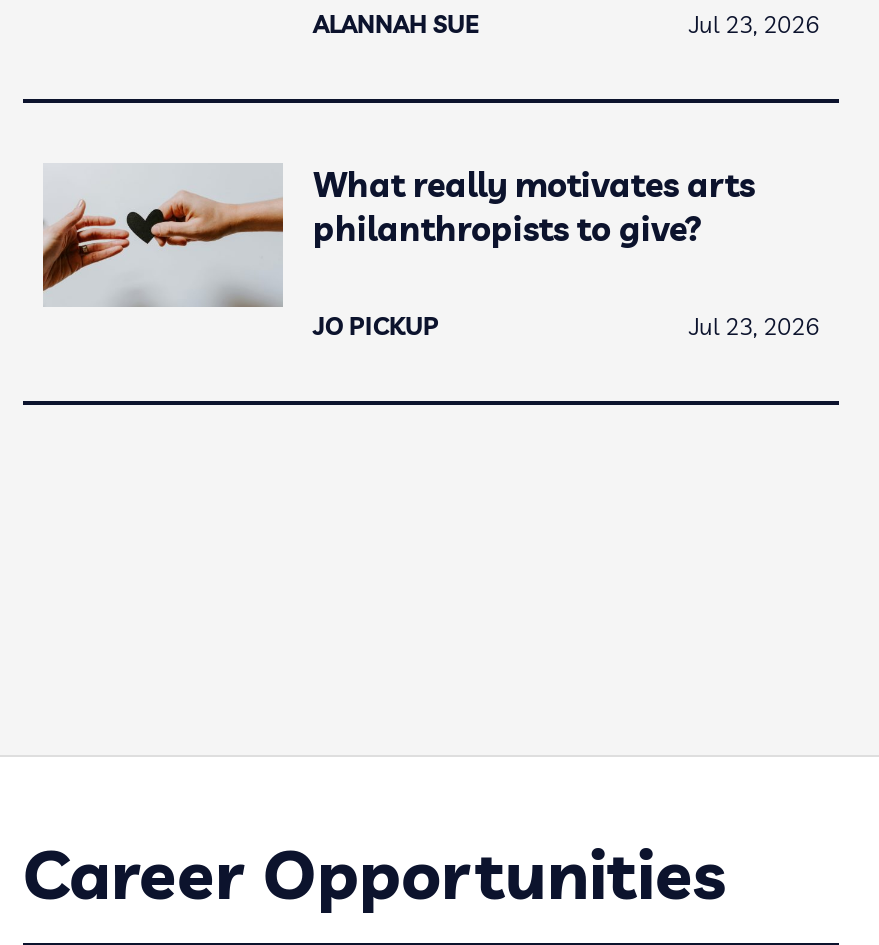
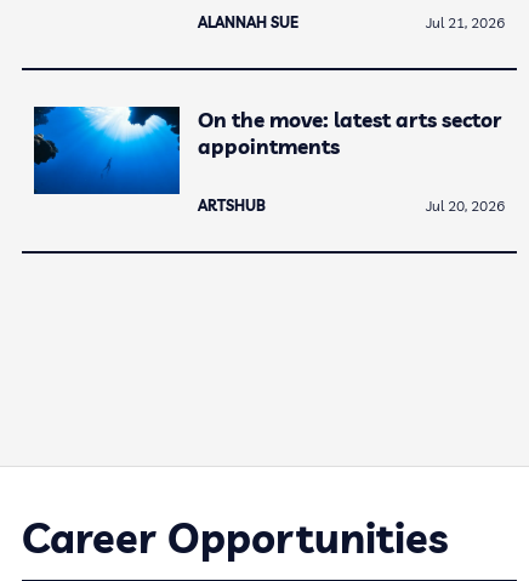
- Jul 23, 2026
+ Jul 21, 2026

- [image]
- What really motivates arts
- philanthropists to give?
+ [image]
+ On the move: latest arts sector
+ appointments

- JO PICKUP
- Jul 23, 2026
+ ARTSHUB
+ Jul 20, 2026
